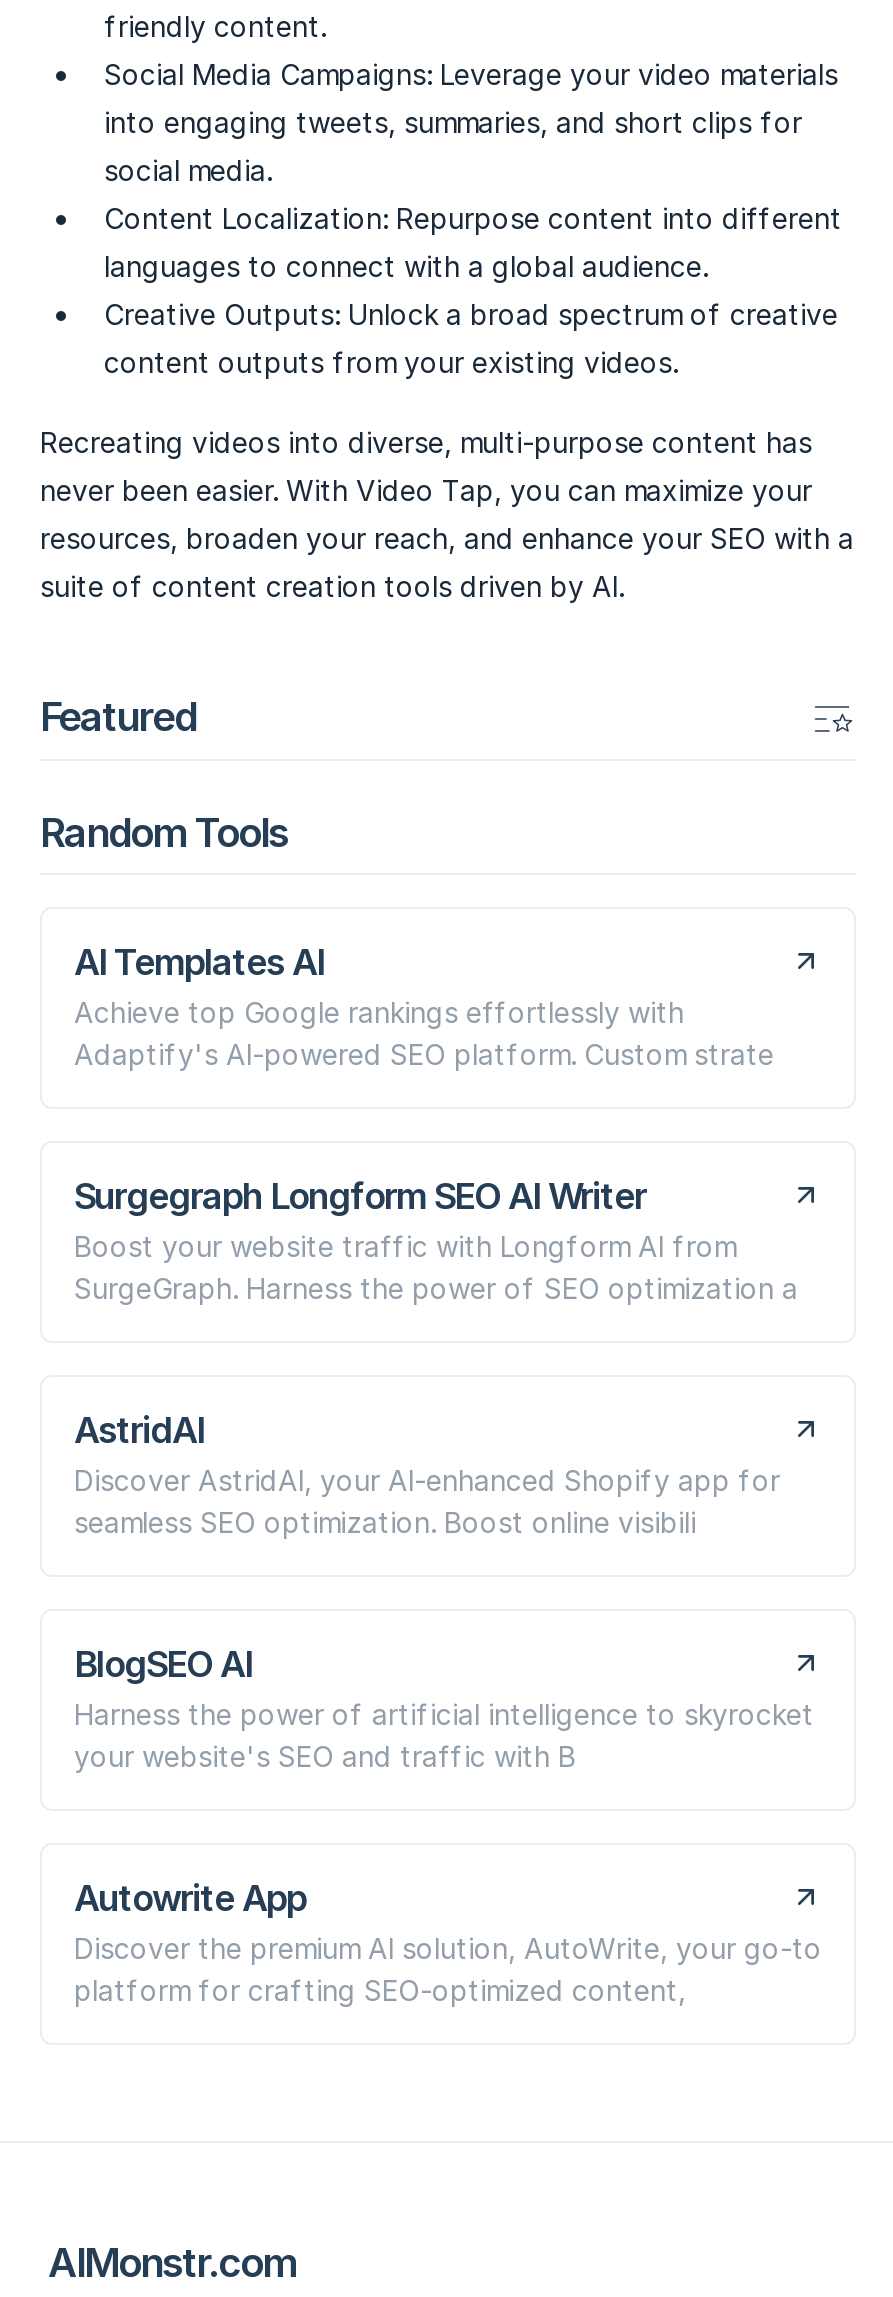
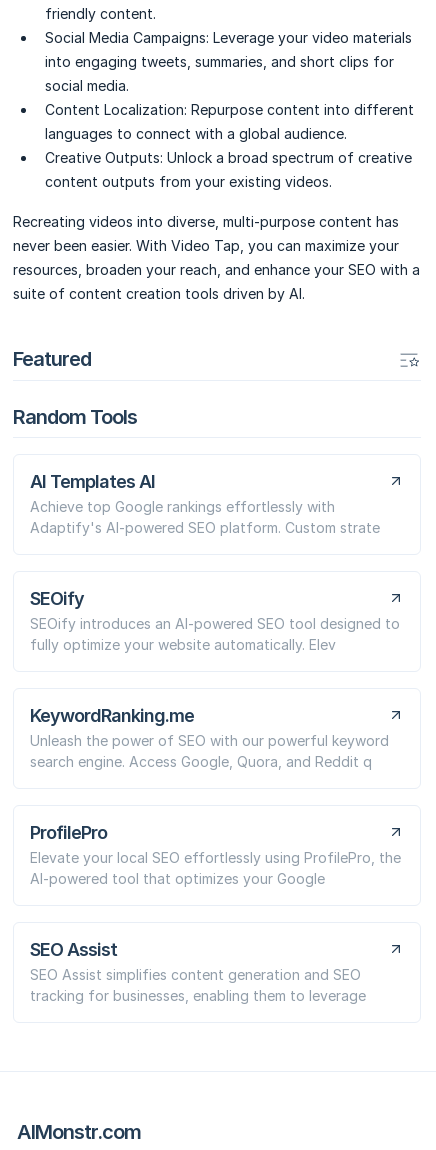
- Surgegraph Longform SEO AI Writer
- Boost your website traffic with Longform AI from
- SurgeGraph. Harness the power of SEO optimization a
+ SEOify
+ SEOify introduces an AI-powered SEO tool designed to
+ fully optimize your website automatically. Elev

- AstridAI
- Discover AstridAI, your AI-enhanced Shopify app for
- seamless SEO optimization. Boost online visibili
+ KeywordRanking.me
+ Unleash the power of SEO with our powerful keyword
+ search engine. Access Google, Quora, and Reddit q

- BlogSEO AI
- Harness the power of artificial intelligence to skyrocket
- your website's SEO and traffic with B
+ ProfilePro
+ Elevate your local SEO effortlessly using ProfilePro, the
+ AI-powered tool that optimizes your Google

- Autowrite App
- Discover the premium AI solution, AutoWrite, your go-to
- platform for crafting SEO-optimized content,
+ SEO Assist
+ SEO Assist simplifies content generation and SEO
+ tracking for businesses, enabling them to leverage
